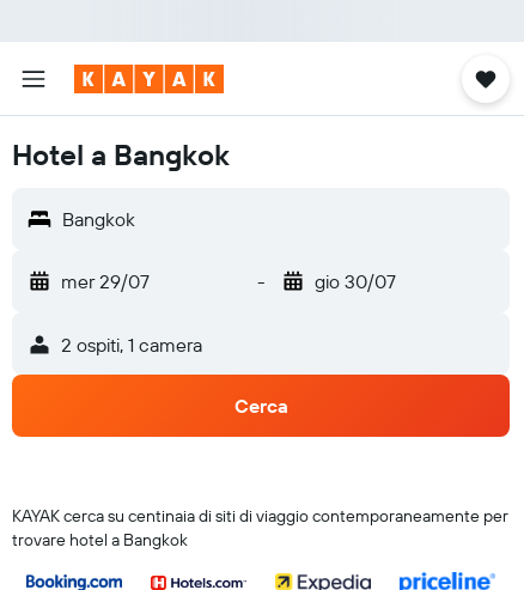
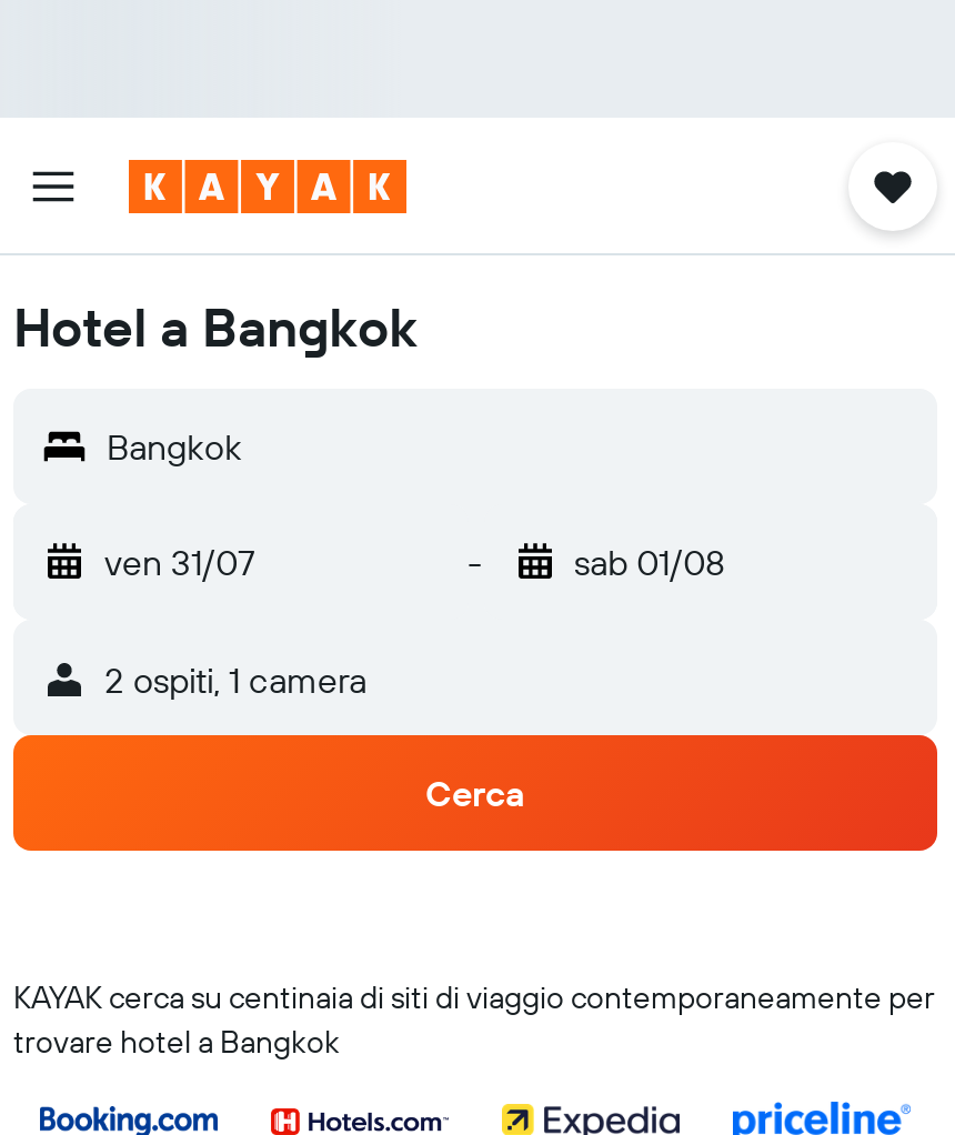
- mer 29/07
+ ven 31/07

- gio 30/07
+ sab 01/08
